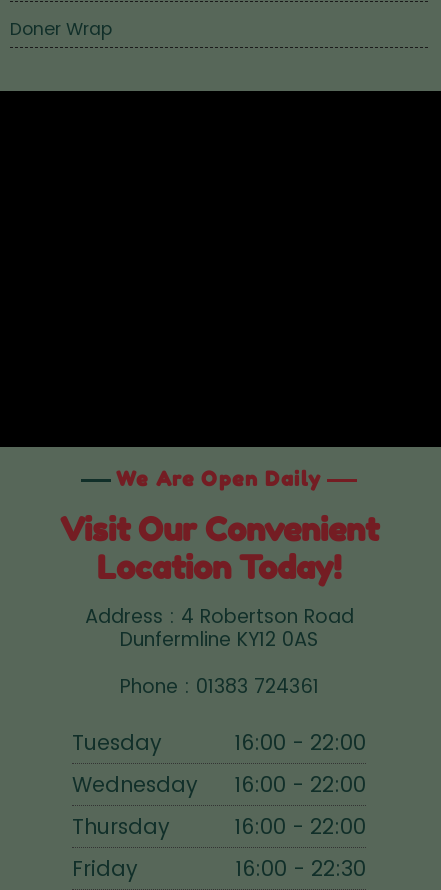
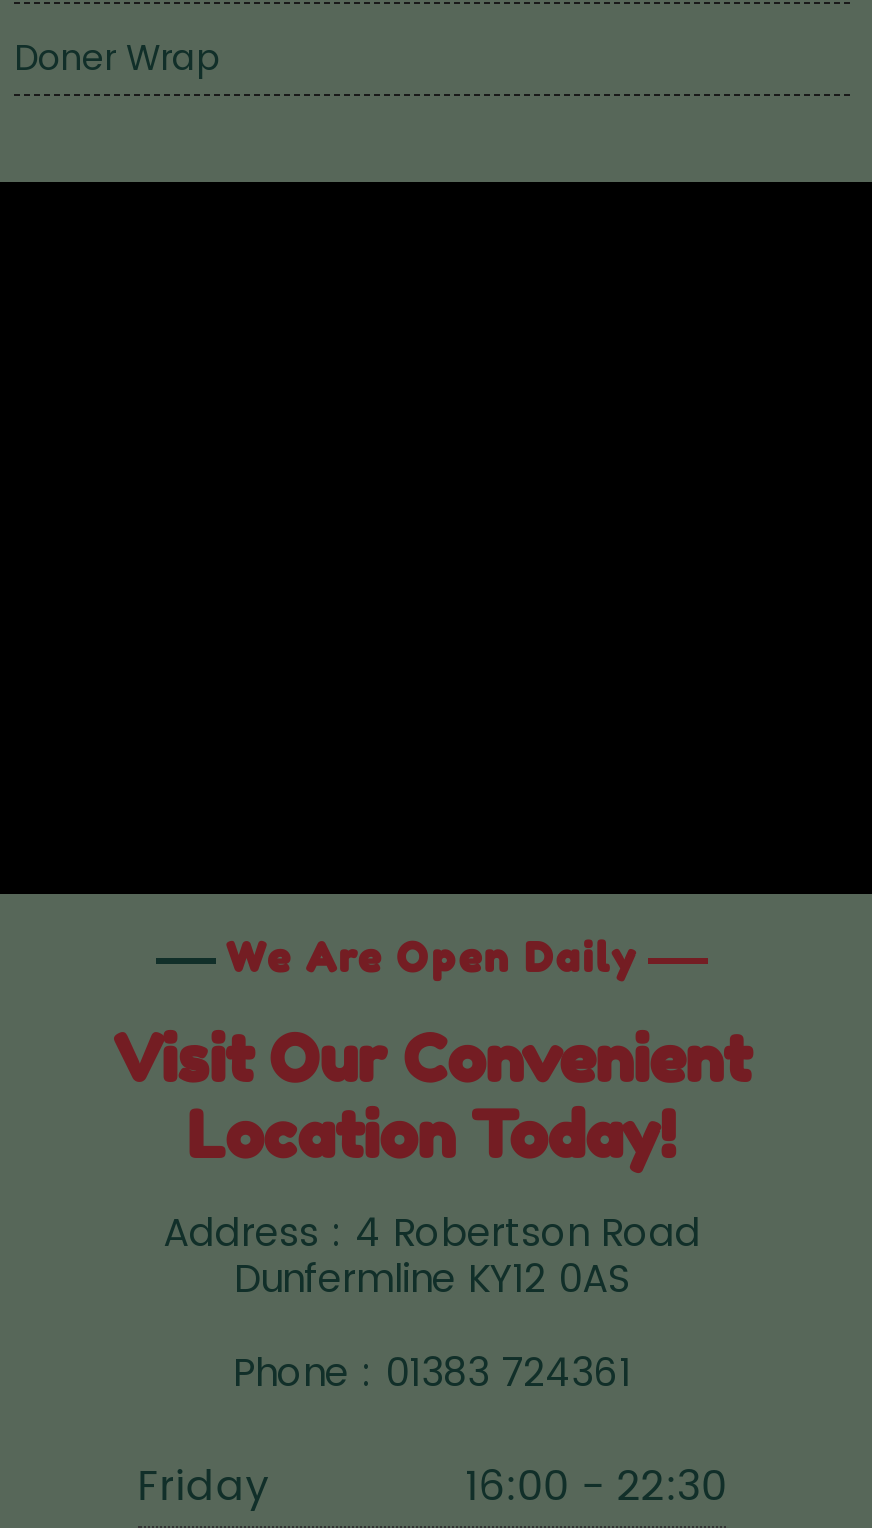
- Tuesday
- 16:00 - 22:00
- Wednesday
- 16:00 - 22:00
- Thursday
- 16:00 - 22:00
